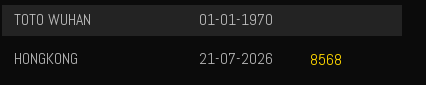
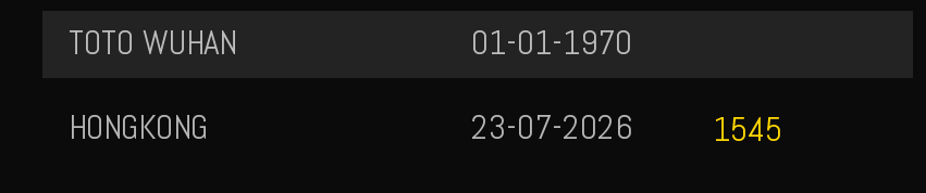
- 21-07-2026
+ 23-07-2026

- 8568
+ 1545
